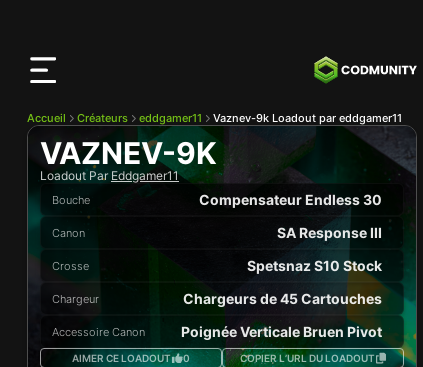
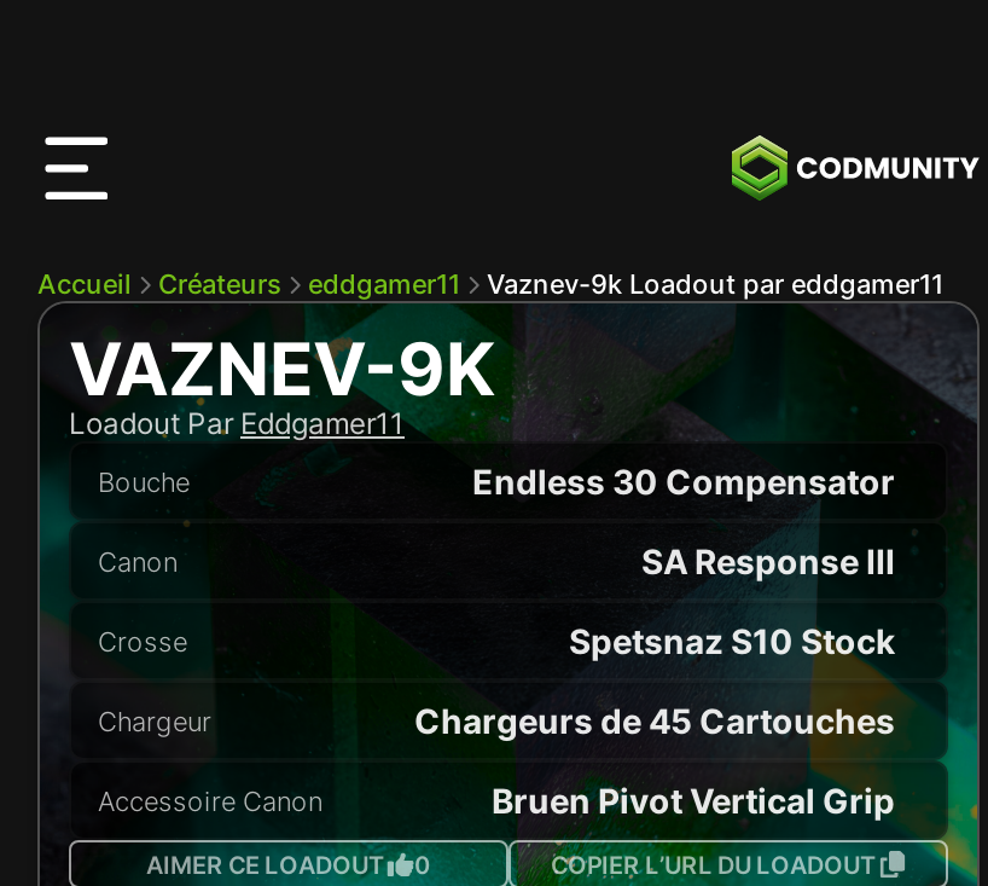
- Compensateur Endless 30
+ Endless 30 Compensator

- Poignée Verticale Bruen Pivot
+ Bruen Pivot Vertical Grip
